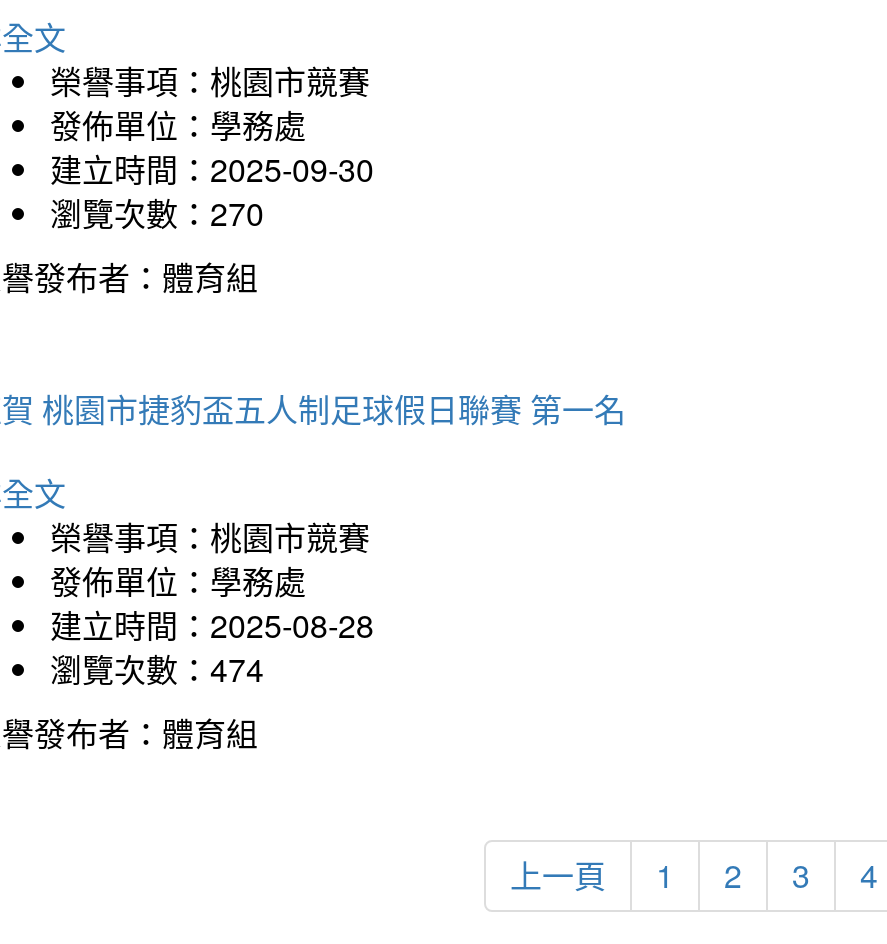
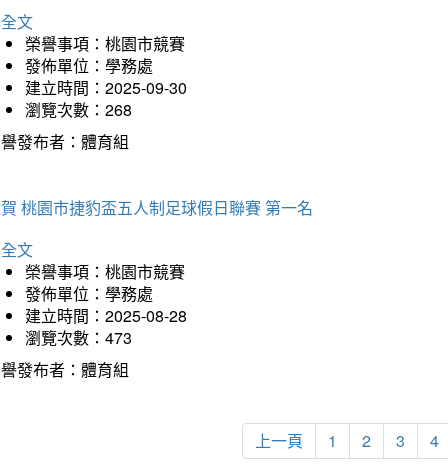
- 瀏覽次數：270
+ 瀏覽次數：268

- 瀏覽次數：474
+ 瀏覽次數：473
